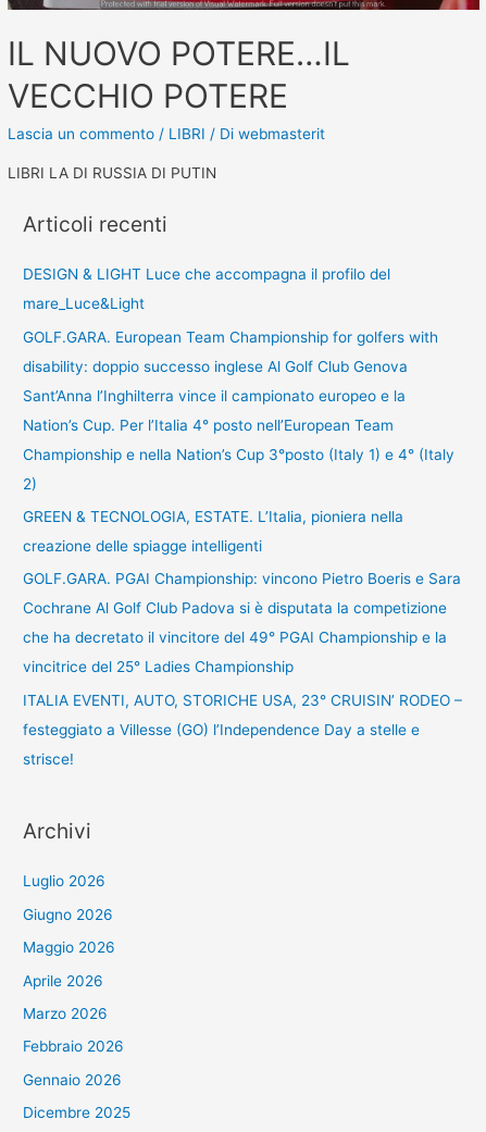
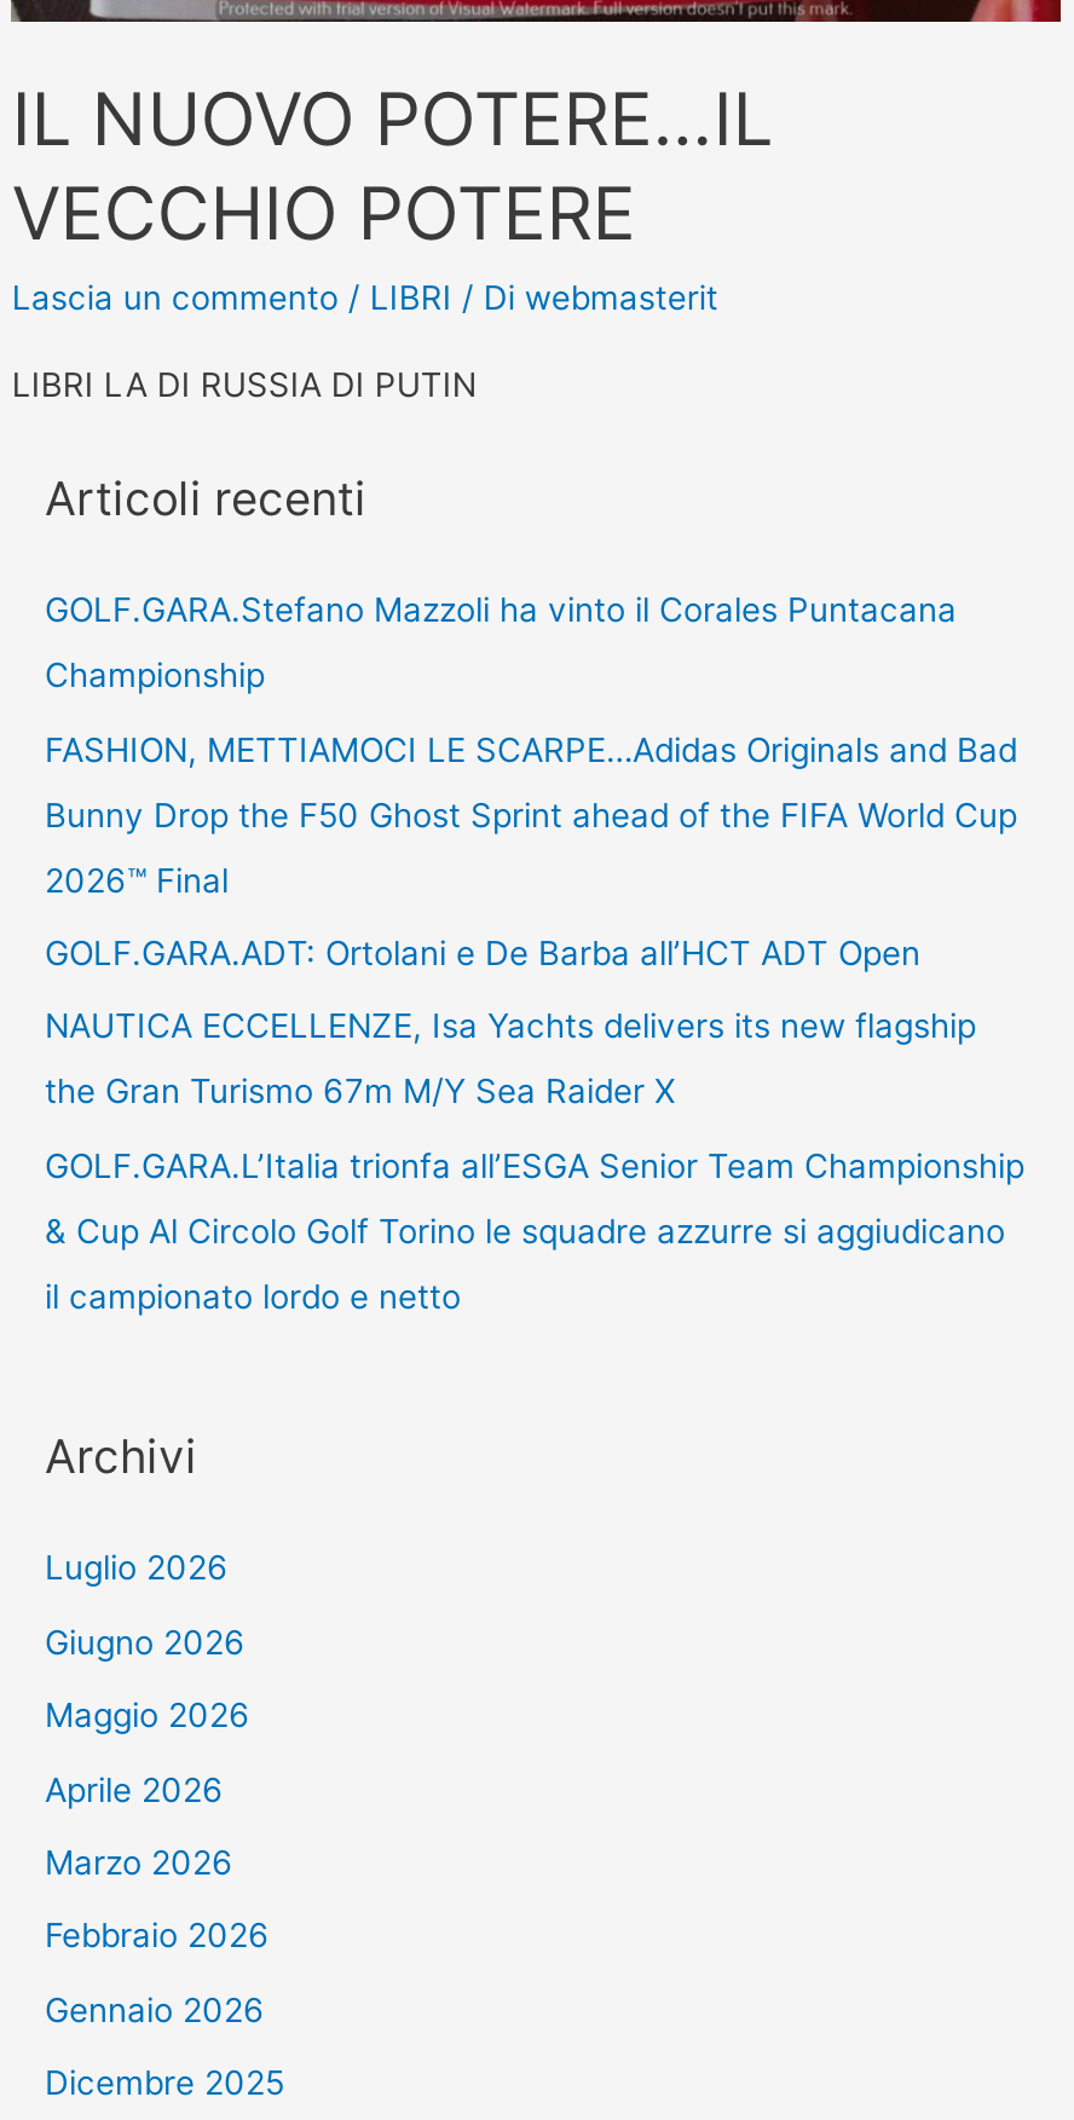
- DESIGN & LIGHT Luce che accompagna il profilo del
- mare_Luce&Light
- GOLF.GARA. European Team Championship for golfers with
- disability: doppio successo inglese Al Golf Club Genova
- Sant’Anna l’Inghilterra vince il campionato europeo e la
- Nation’s Cup. Per l’Italia 4° posto nell’European Team
- Championship e nella Nation’s Cup 3°posto (Italy 1) e 4° (Italy
- 2)
- GREEN & TECNOLOGIA, ESTATE. L’Italia, pioniera nella
- creazione delle spiagge intelligenti
- GOLF.GARA. PGAI Championship: vincono Pietro Boeris e Sara
- Cochrane Al Golf Club Padova si è disputata la competizione
- che ha decretato il vincitore del 49° PGAI Championship e la
- vincitrice del 25° Ladies Championship
- ITALIA EVENTI, AUTO, STORICHE USA, 23° CRUISIN’ RODEO –
- festeggiato a Villesse (GO) l’Independence Day a stelle e
- strisce!
+ GOLF.GARA.Stefano Mazzoli ha vinto il Corales Puntacana
+ Championship
+ FASHION, METTIAMOCI LE SCARPE…Adidas Originals and Bad
+ Bunny Drop the F50 Ghost Sprint ahead of the FIFA World Cup
+ 2026™ Final
+ GOLF.GARA.ADT: Ortolani e De Barba all’HCT ADT Open
+ NAUTICA ECCELLENZE, Isa Yachts delivers its new flagship
+ the Gran Turismo 67m M/Y Sea Raider X
+ GOLF.GARA.L’Italia trionfa all’ESGA Senior Team Championship
+ & Cup Al Circolo Golf Torino le squadre azzurre si aggiudicano
+ il campionato lordo e netto
